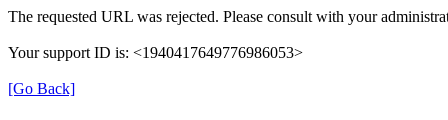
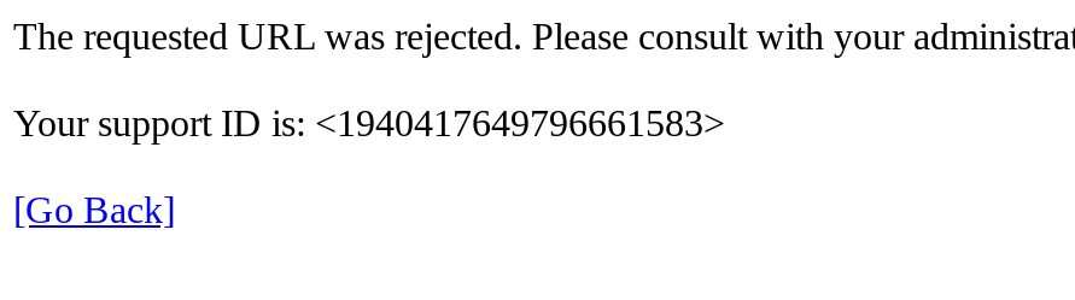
- Your support ID is: <1940417649776986053>
+ Your support ID is: <1940417649796661583>
